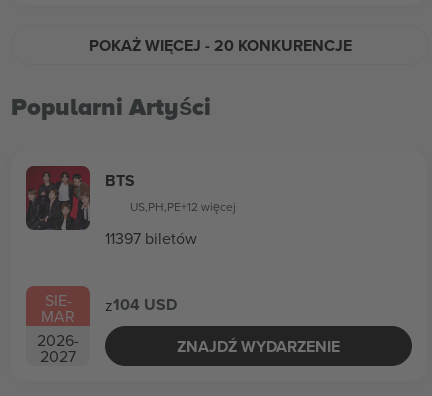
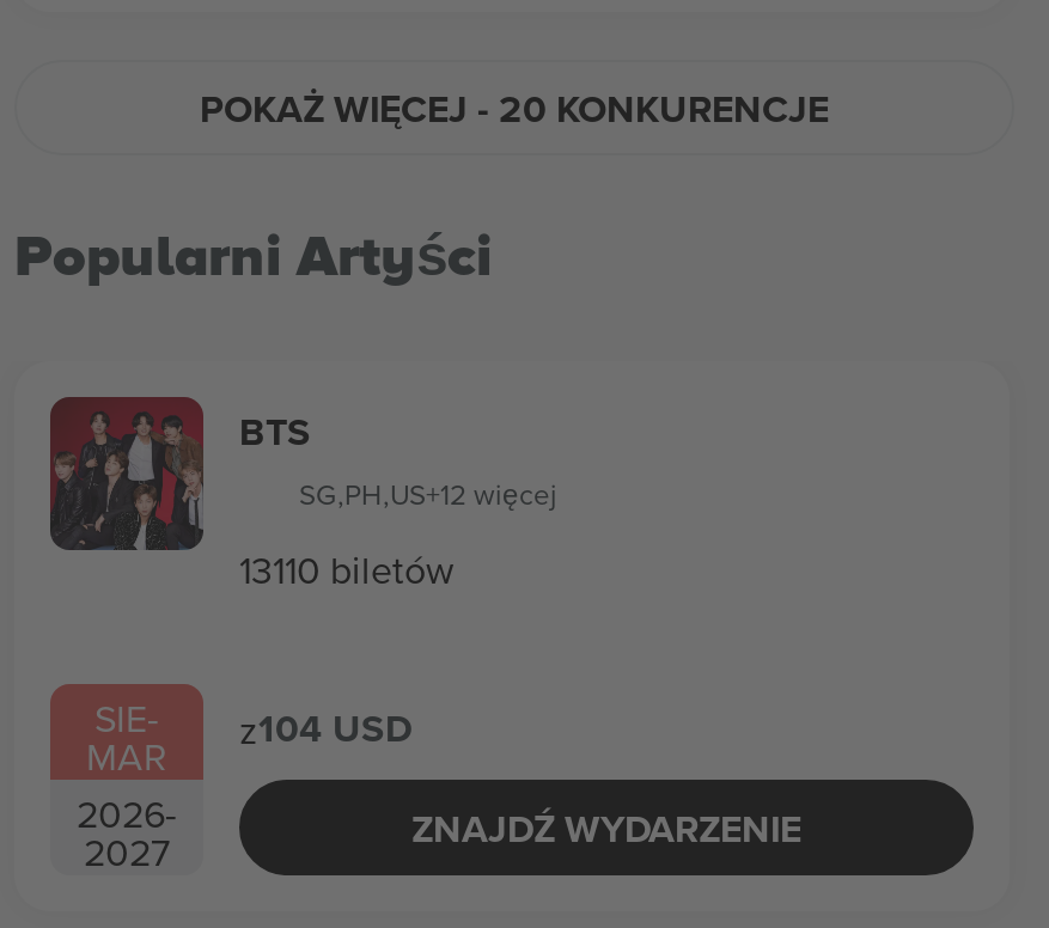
- US,PH,PE+12 więcej
+ SG,PH,US+12 więcej

- 11397 biletów
+ 13110 biletów
